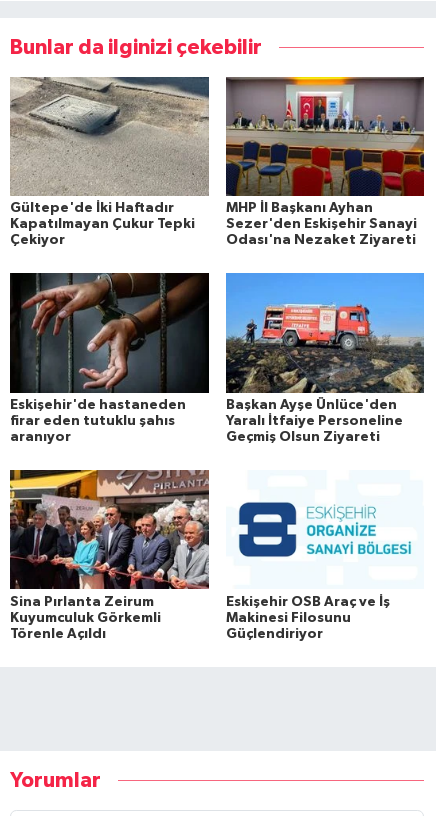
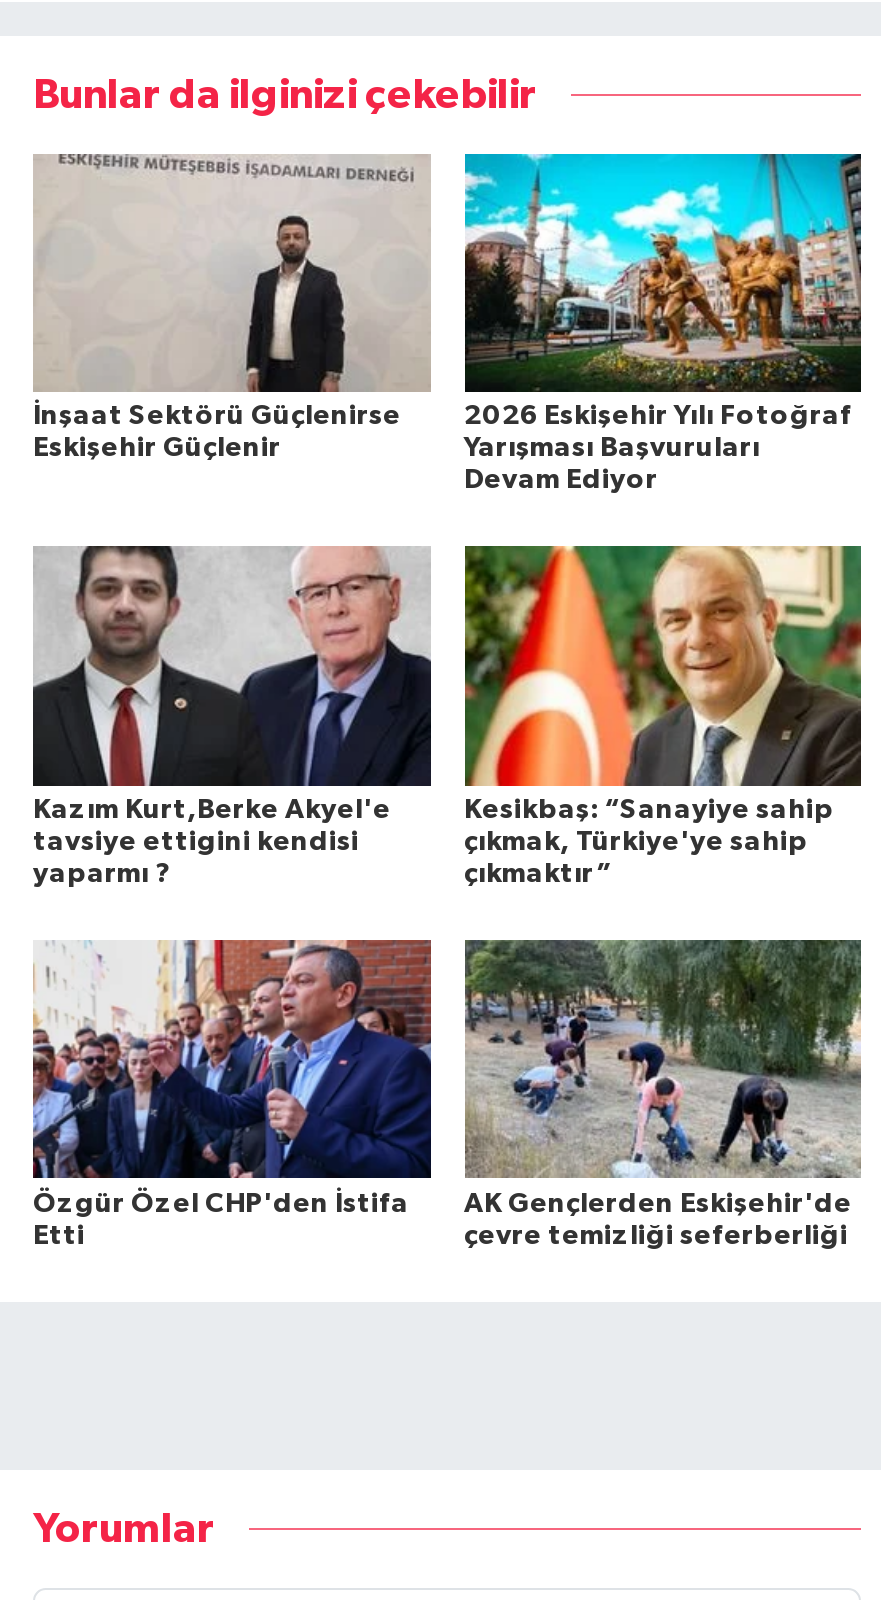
- [image]
- Gültepe'de İki Haftadır
- Kapatılmayan Çukur Tepki
- Çekiyor
+ [image]
+ İnşaat Sektörü Güçlenirse
+ Eskişehir Güçlenir

- [image]
- MHP İl Başkanı Ayhan
- Sezer'den Eskişehir Sanayi
- Odası'na Nezaket Ziyareti
+ [image]
+ 2026 Eskişehir Yılı Fotoğraf
+ Yarışması Başvuruları
+ Devam Ediyor

- [image]
- Eskişehir'de hastaneden
- firar eden tutuklu şahıs
- aranıyor
+ [image]
+ Kazım Kurt,Berke Akyel'e
+ tavsiye ettigini kendisi
+ yaparmı ?

- [image]
- Başkan Ayşe Ünlüce'den
- Yaralı İtfaiye Personeline
- Geçmiş Olsun Ziyareti
+ [image]
+ Kesikbaş: “Sanayiye sahip
+ çıkmak, Türkiye'ye sahip
+ çıkmaktır”

- [image]
- Sina Pırlanta Zeirum
- Kuyumculuk Görkemli
- Törenle Açıldı
+ [image]
+ Özgür Özel CHP'den İstifa
+ Etti

- [image]
- Eskişehir OSB Araç ve İş
- Makinesi Filosunu
- Güçlendiriyor
+ [image]
+ AK Gençlerden Eskişehir'de
+ çevre temizliği seferberliği
